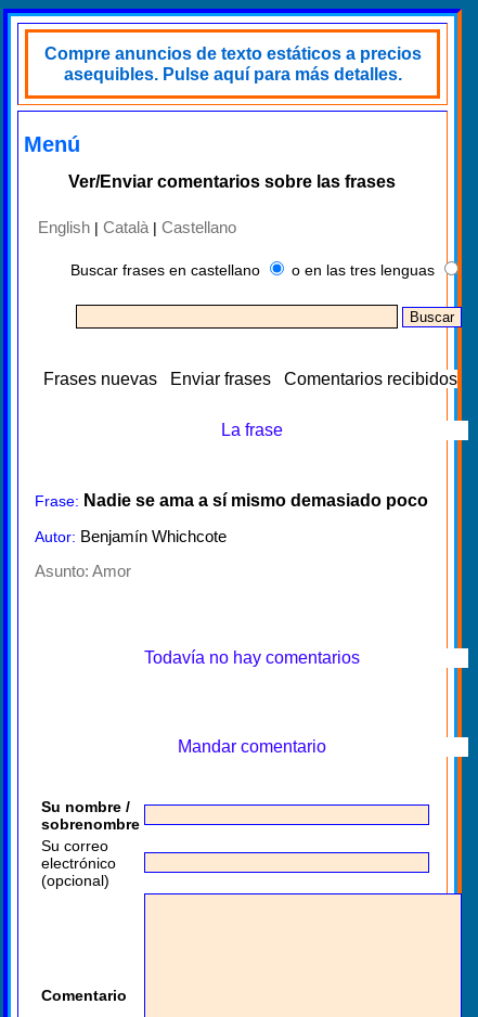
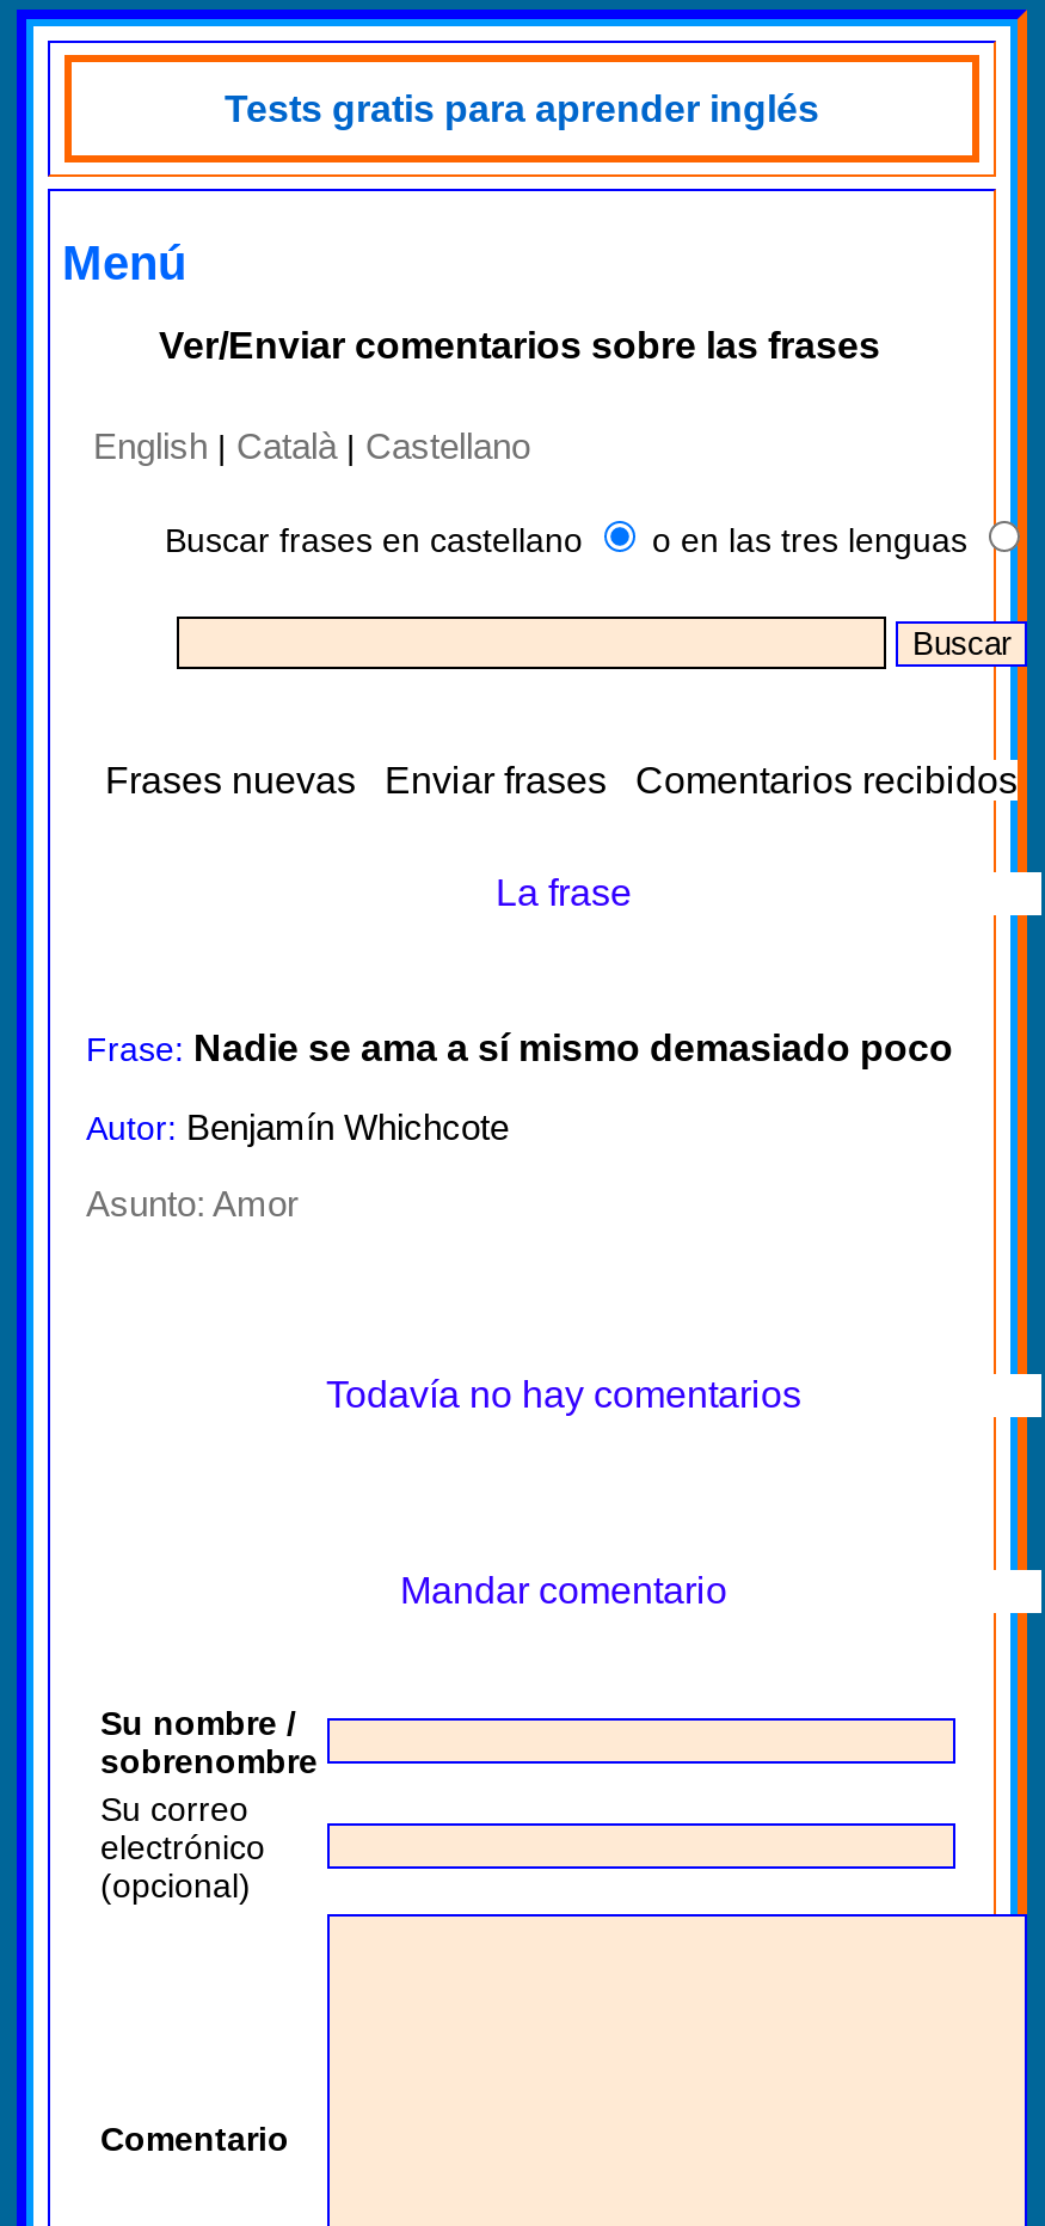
- Compre anuncios de texto estáticos a precios
- asequibles. Pulse aquí para más detalles.
+ Tests gratis para aprender inglés
